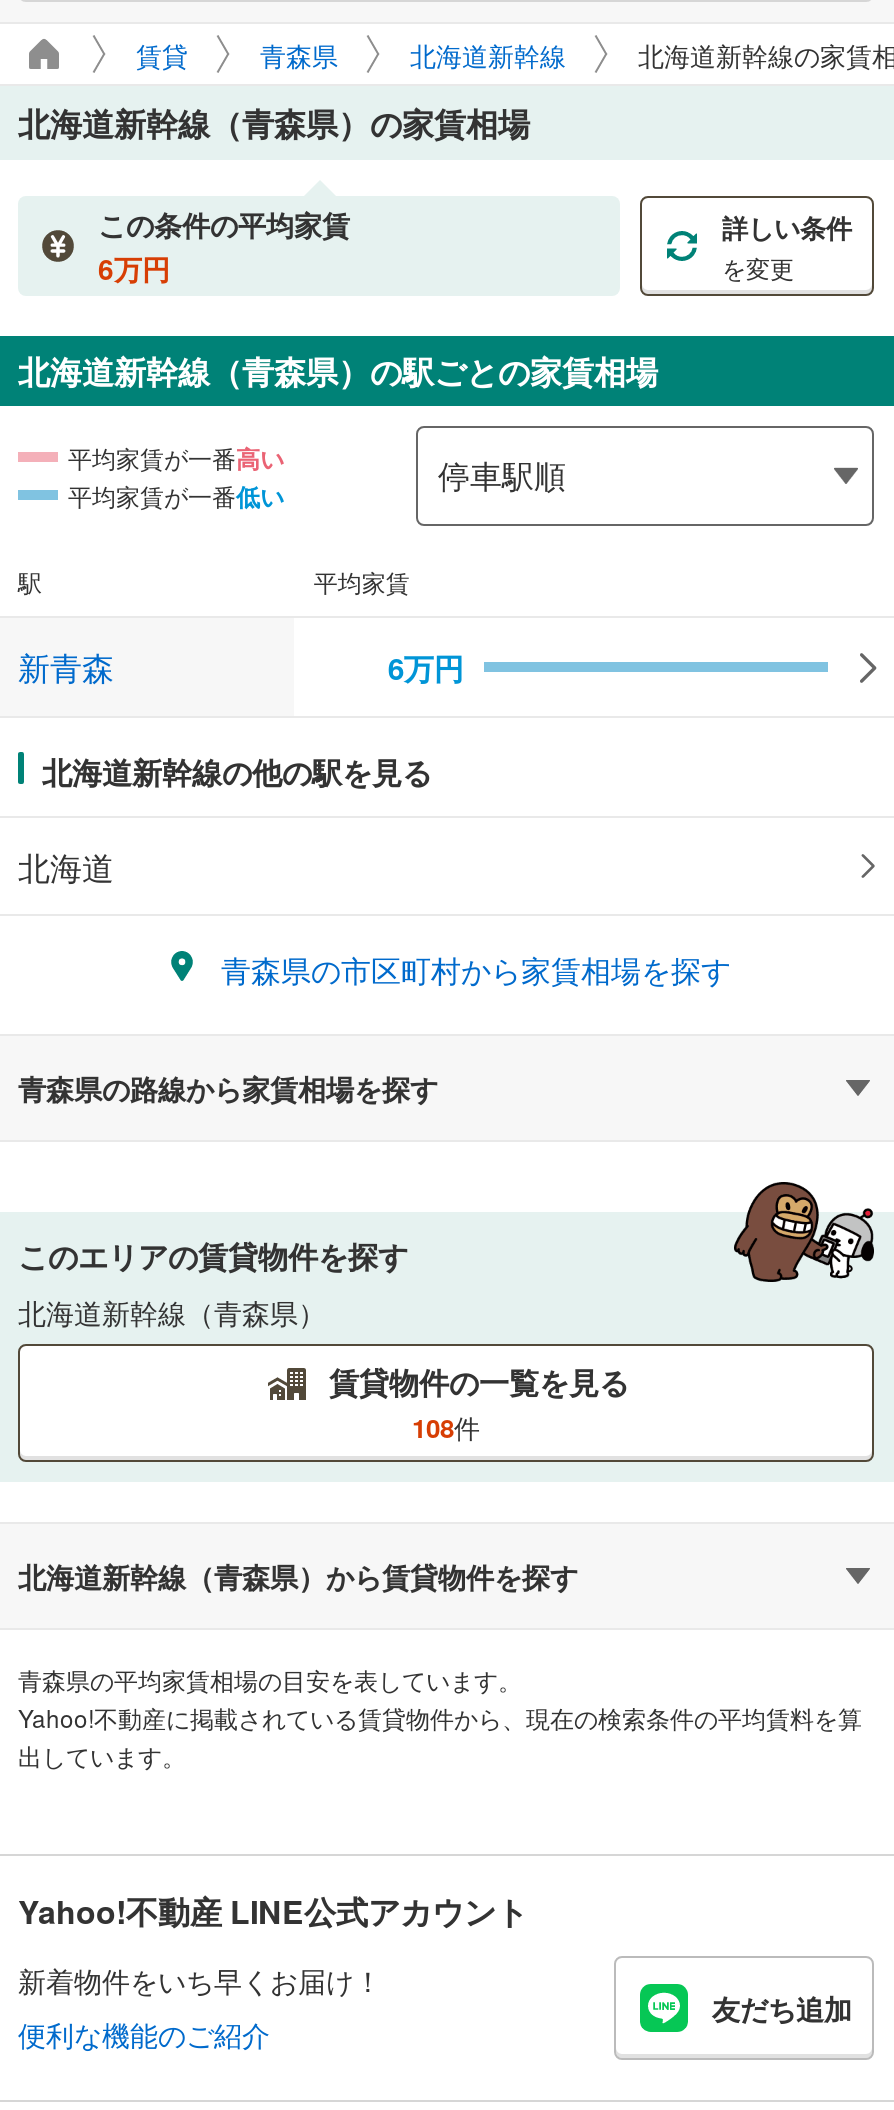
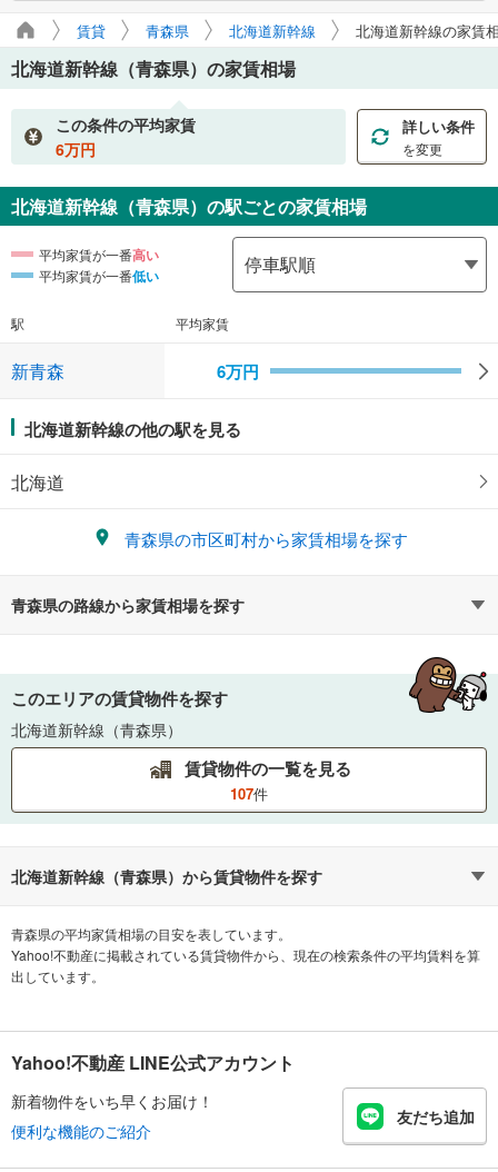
- 108件
+ 107件
